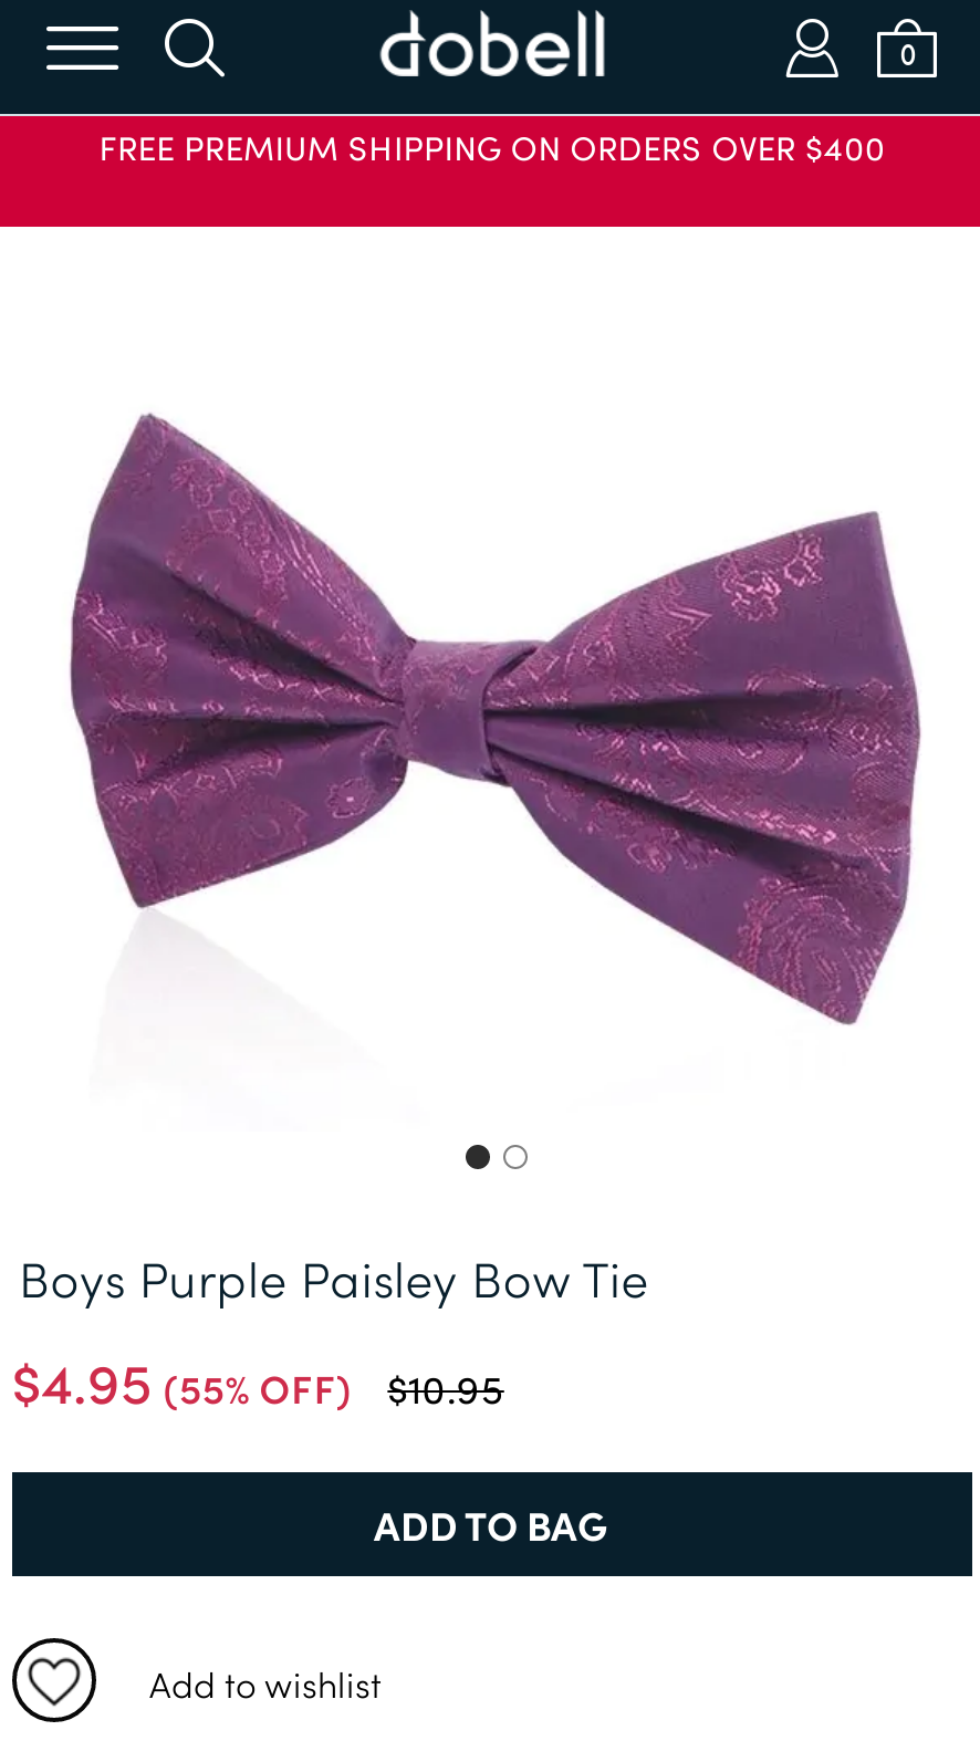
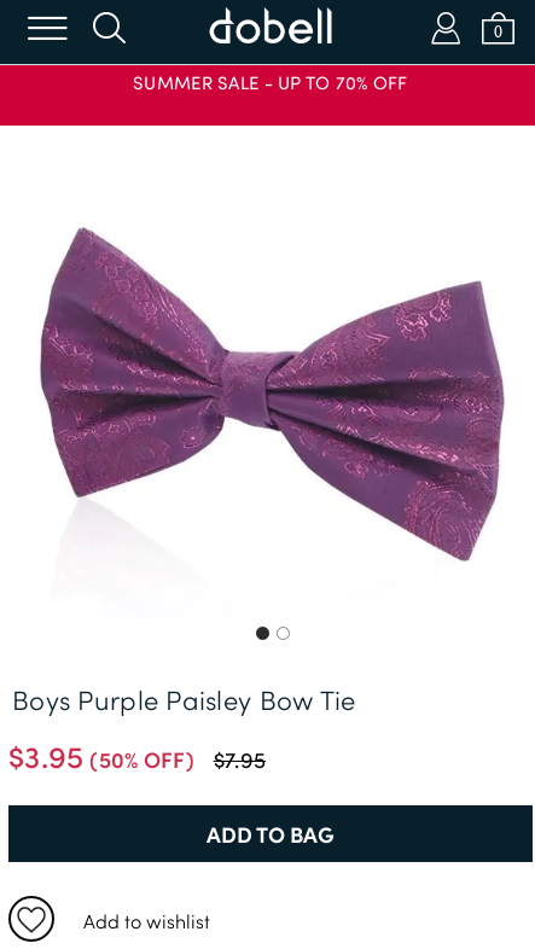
- FREE PREMIUM SHIPPING ON ORDERS OVER $400
+ SUMMER SALE - UP TO 70% OFF

- $4.95 (55% OFF)
- $10.95
+ $3.95 (50% OFF)
+ $7.95
